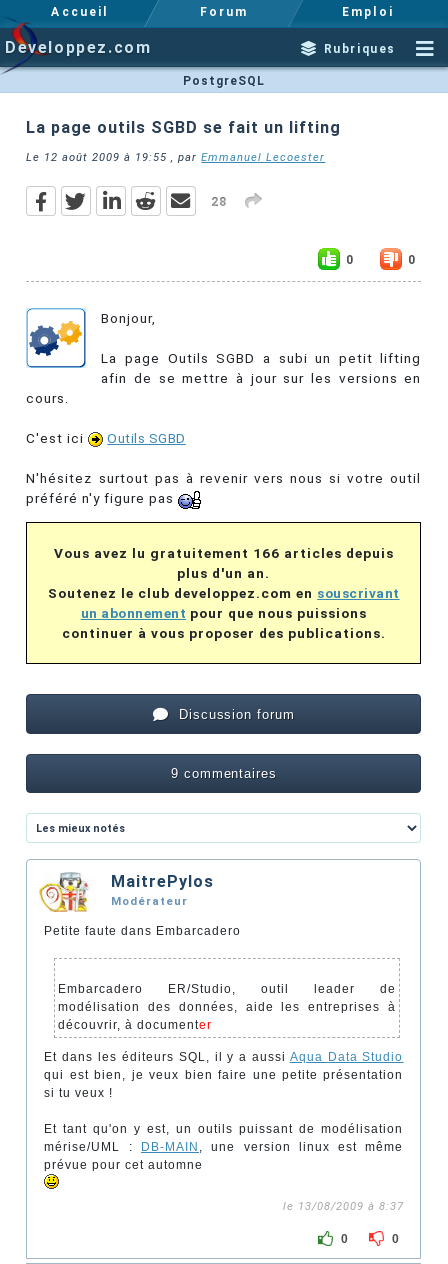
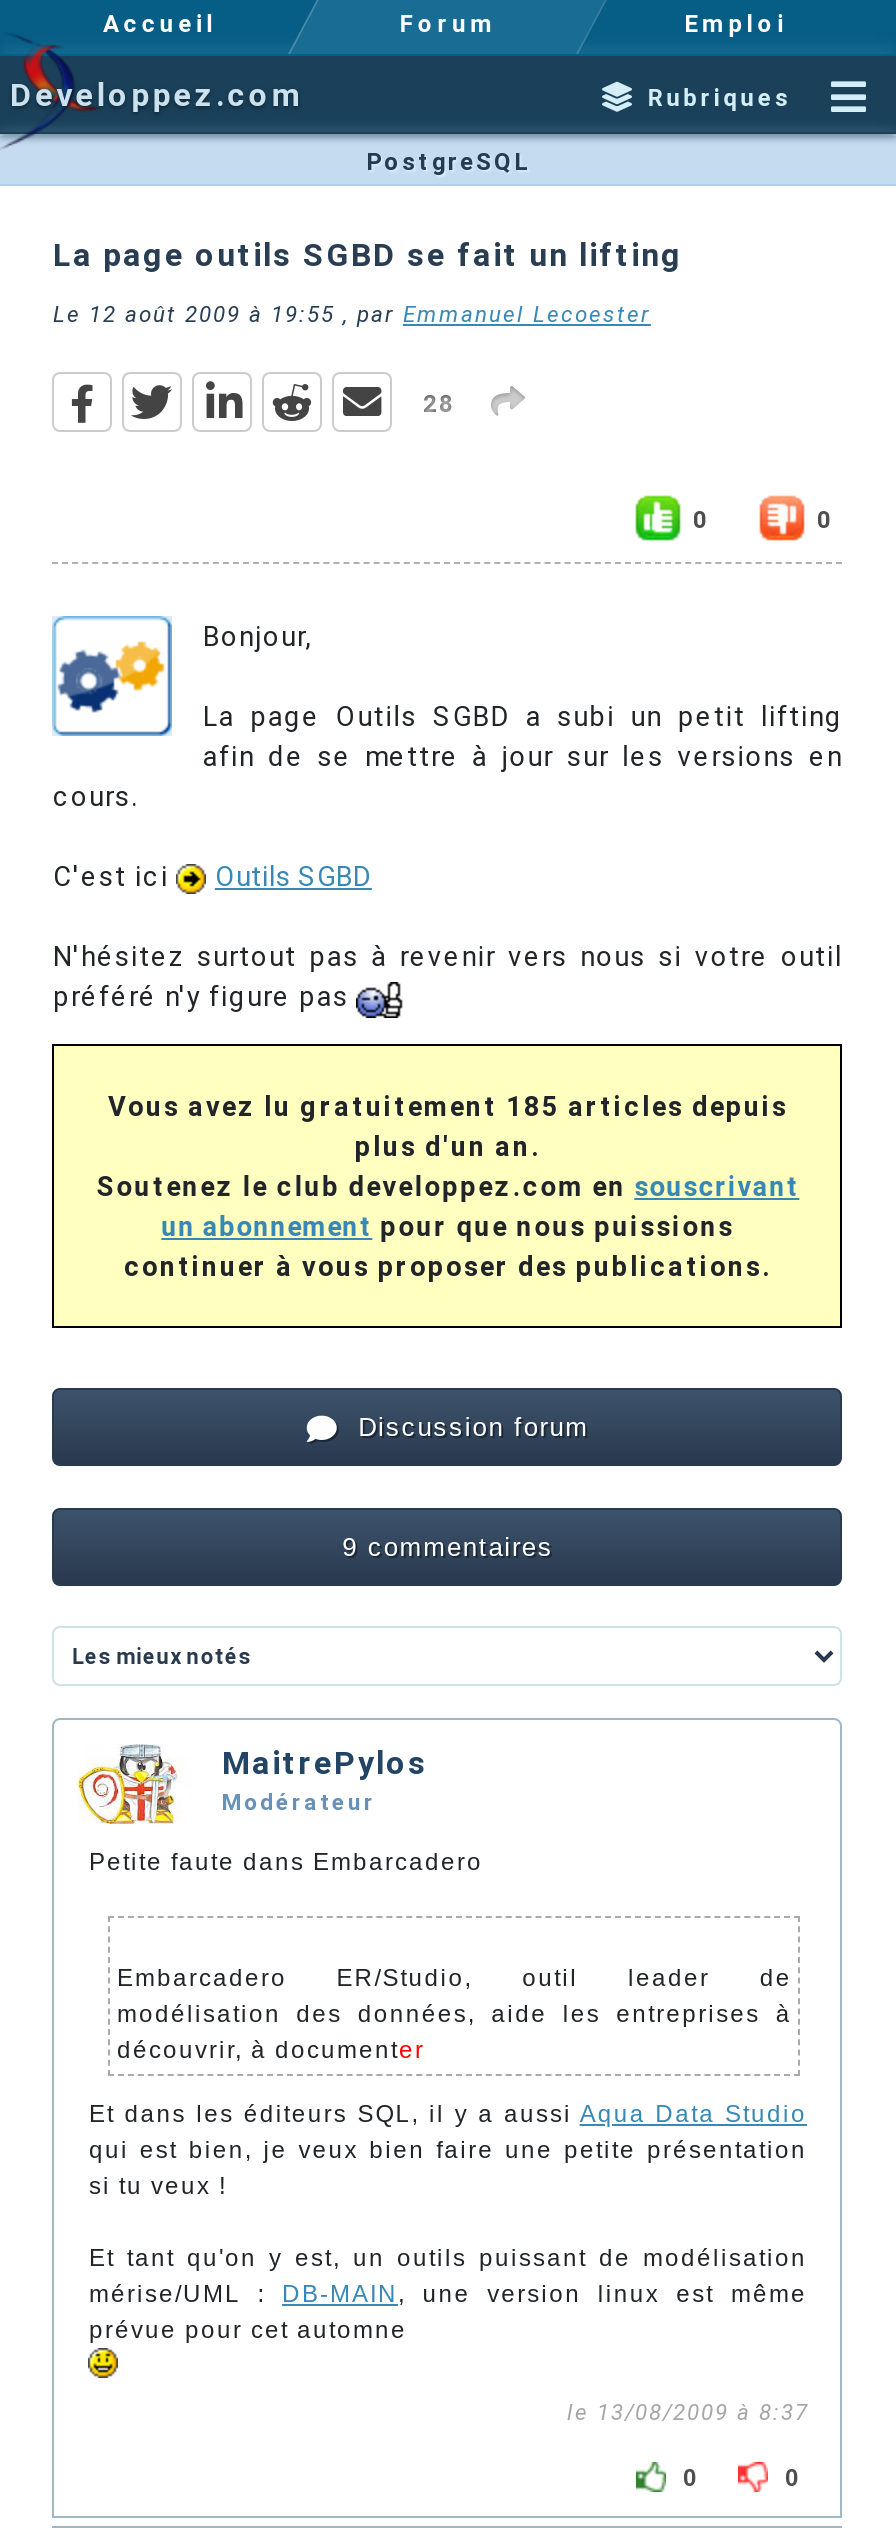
- Vous avez lu gratuitement 166 articles depuis
+ Vous avez lu gratuitement 185 articles depuis
